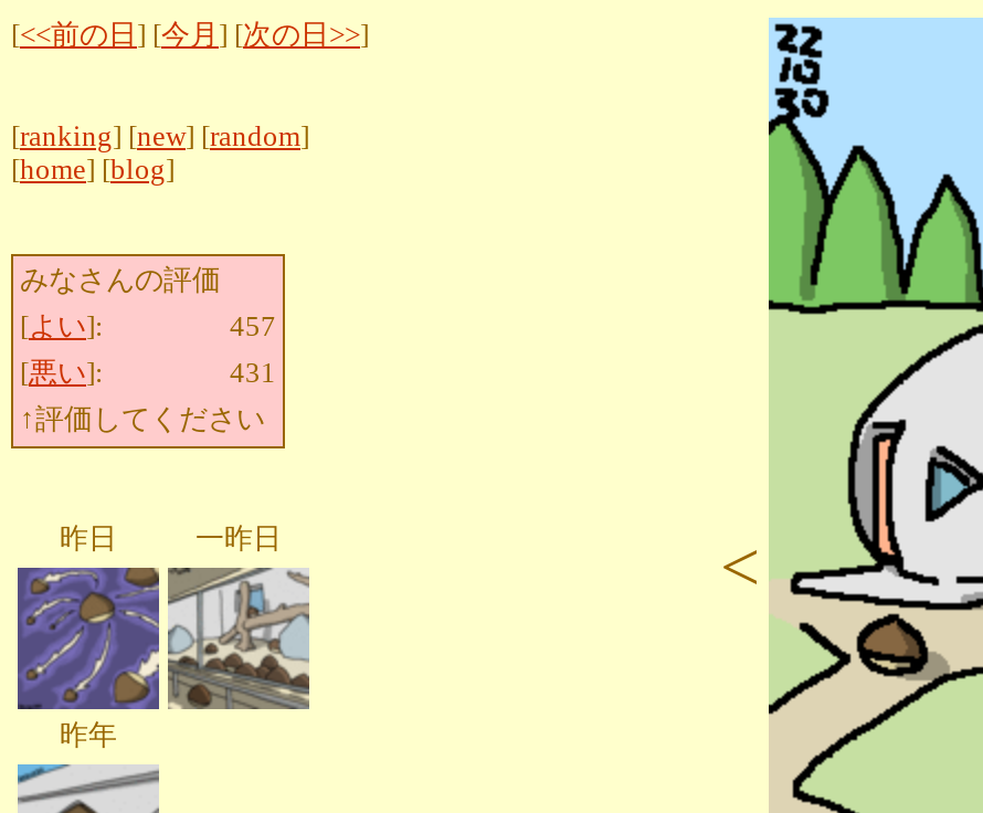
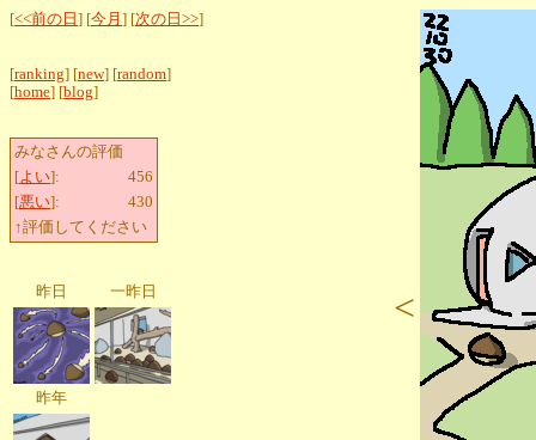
- 457
+ 456

- 431
+ 430
